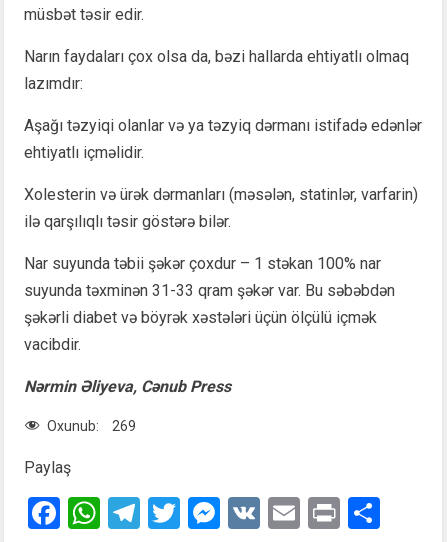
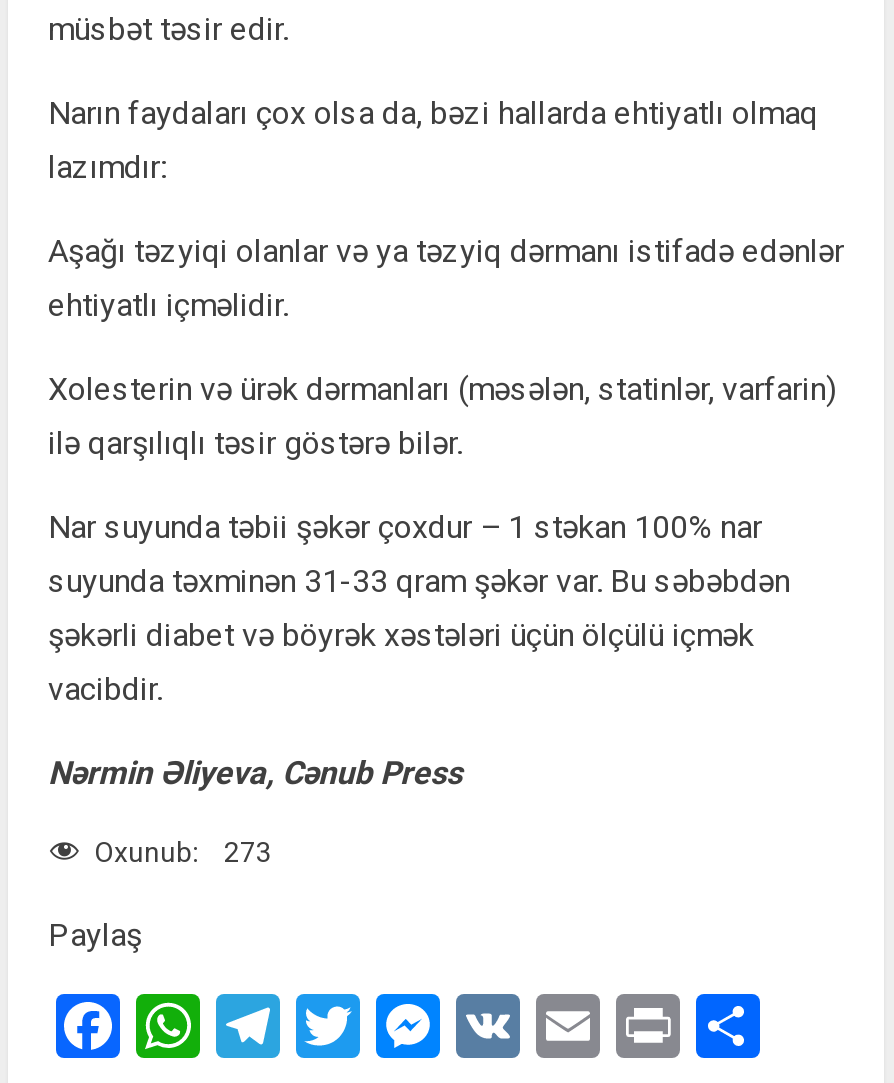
- Oxunub: 269
+ Oxunub: 273
